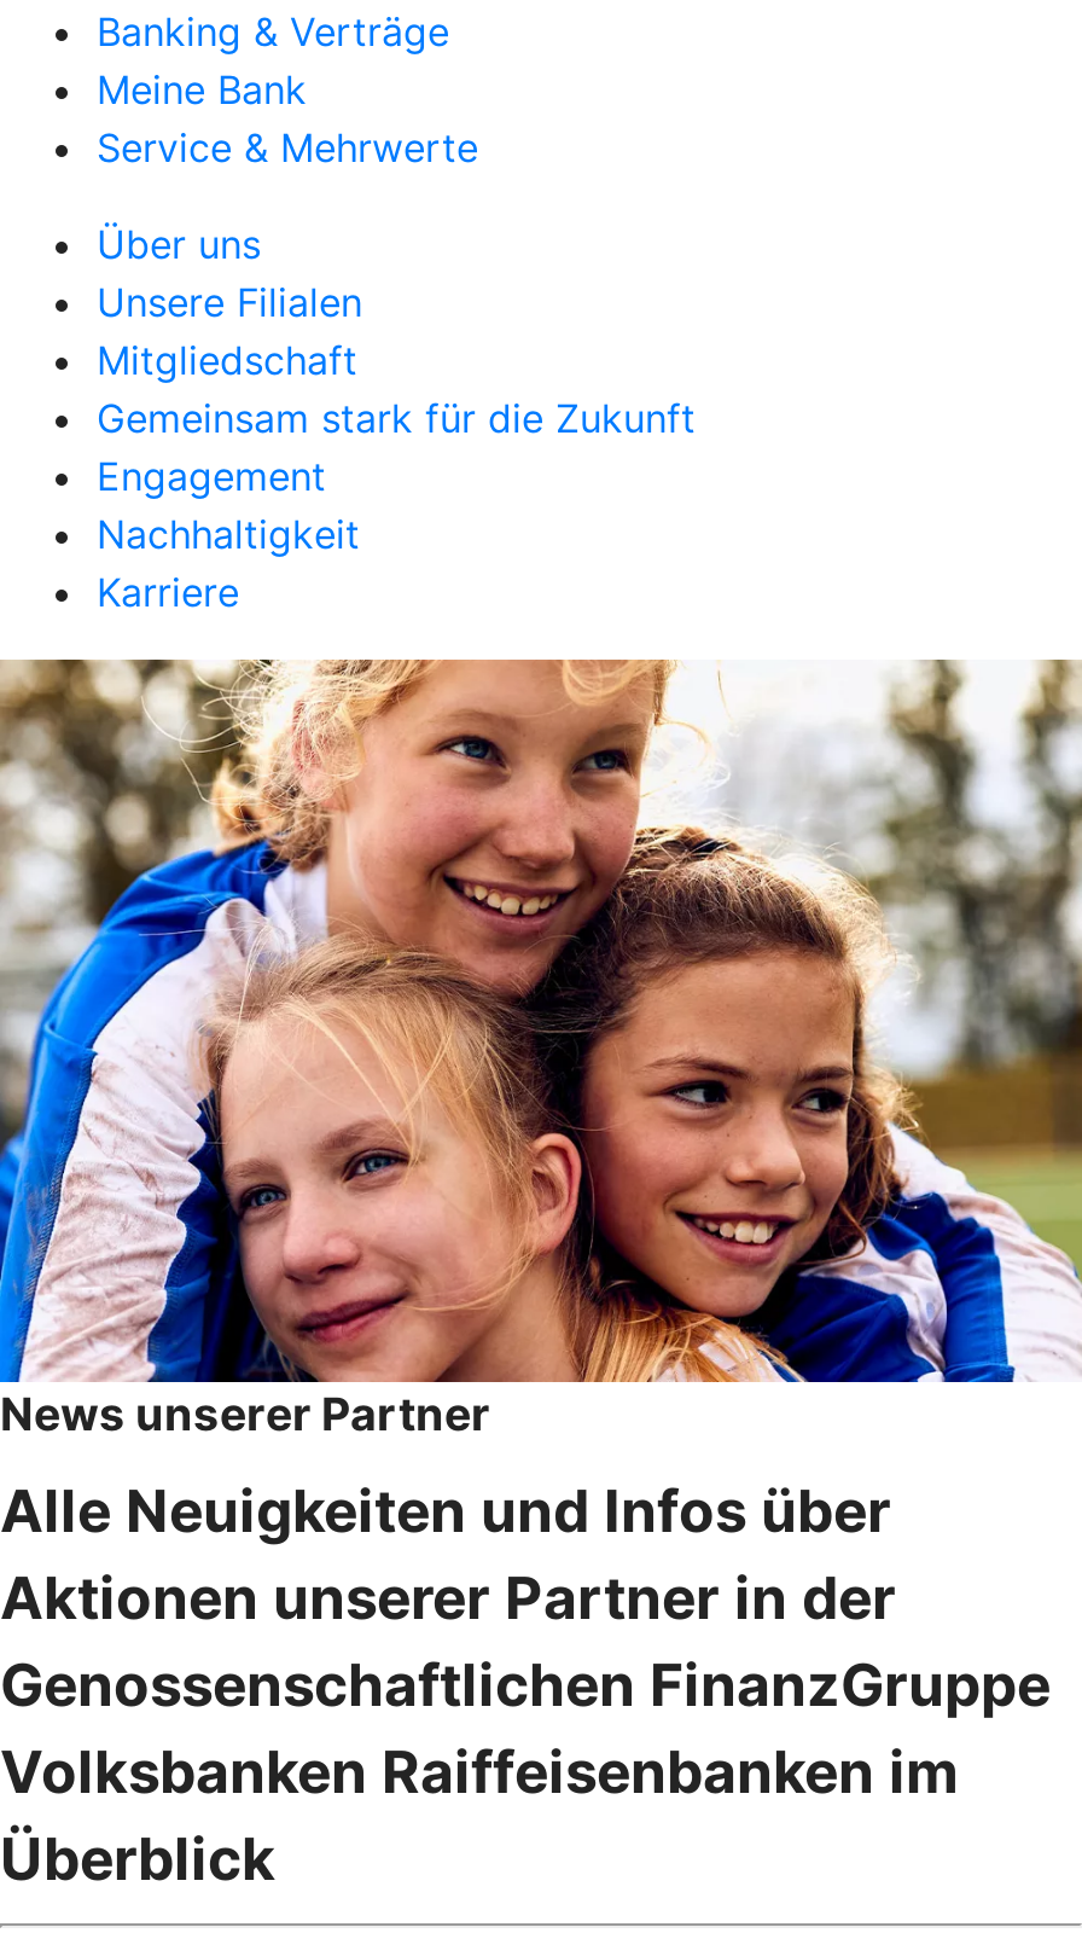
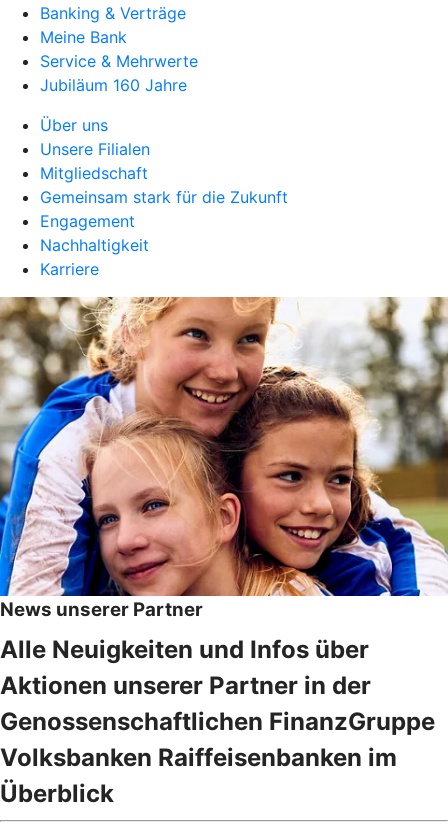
+ Jubiläum 160 Jahre
